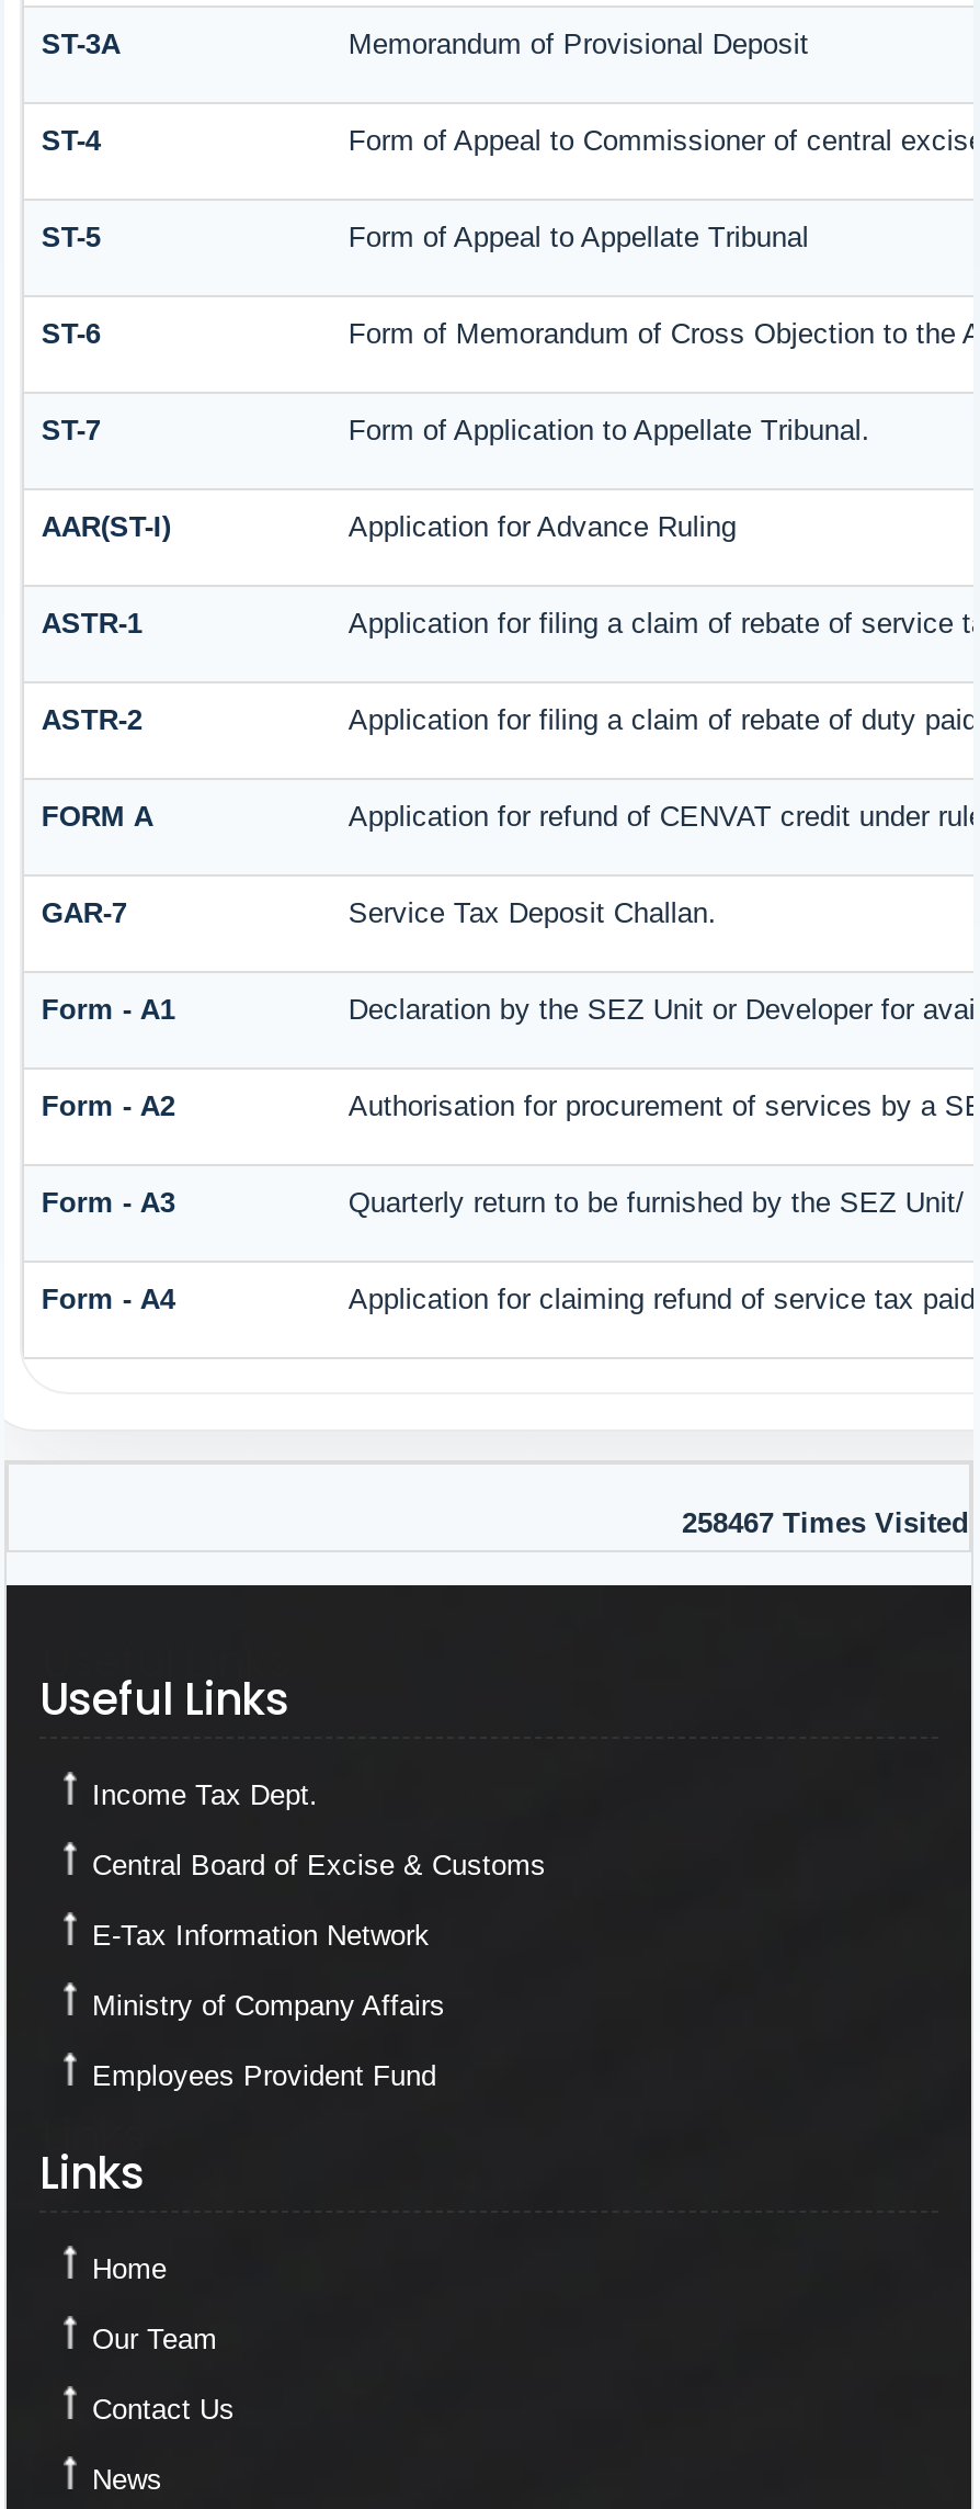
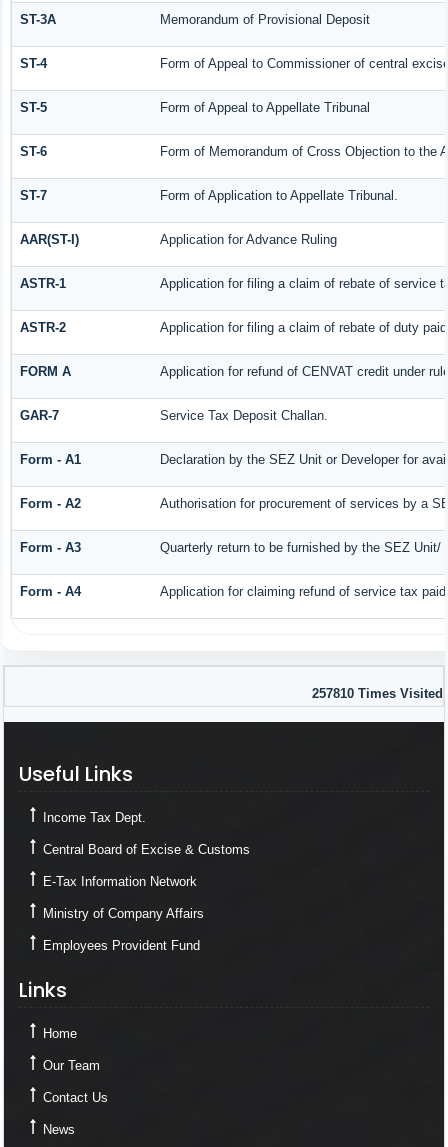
- 258467 Times Visited
+ 257810 Times Visited
